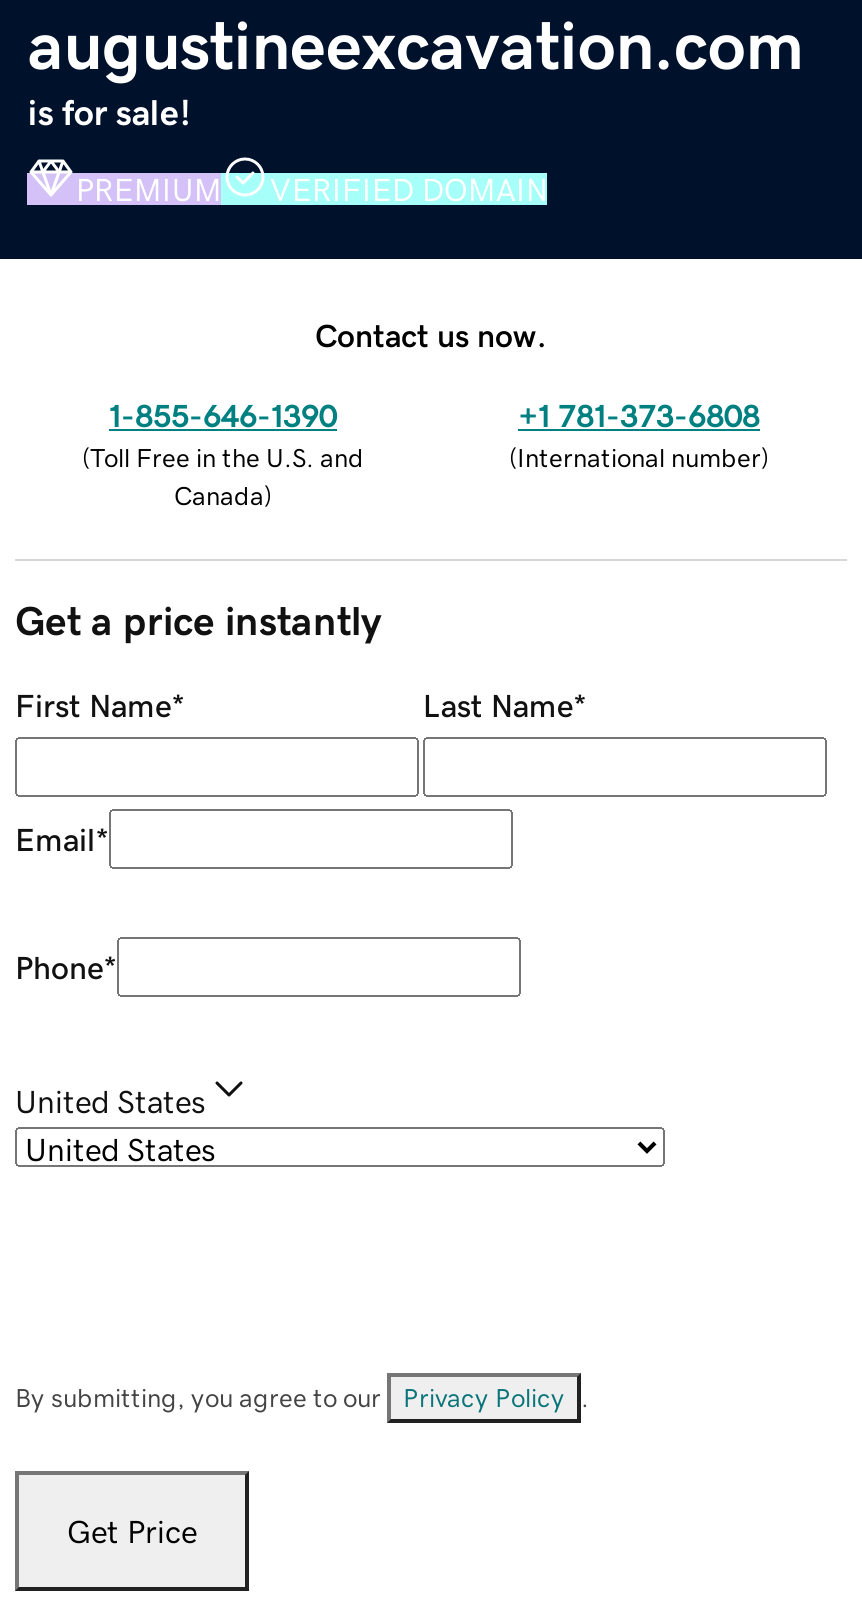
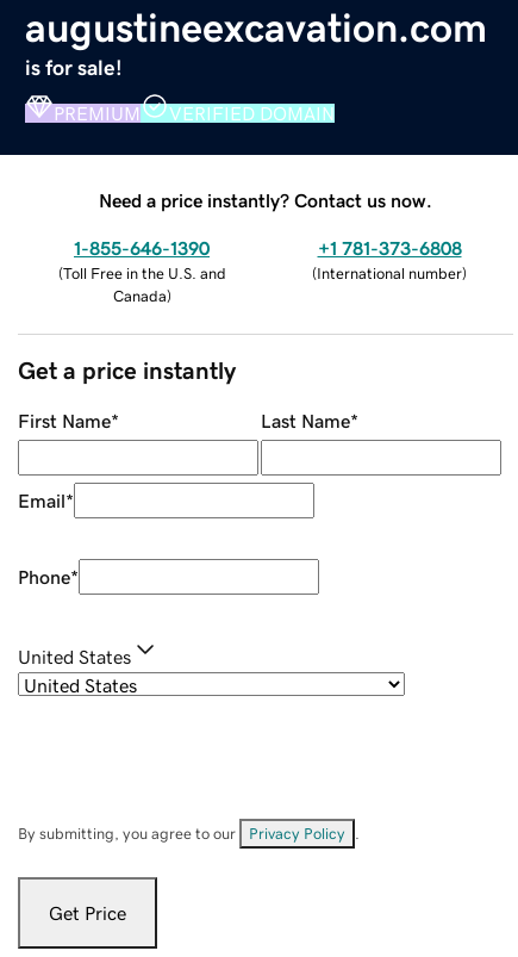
- Contact us now.
+ Need a price instantly? Contact us now.
